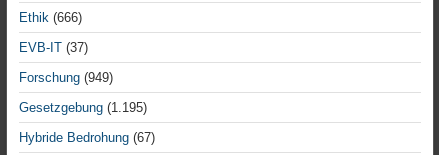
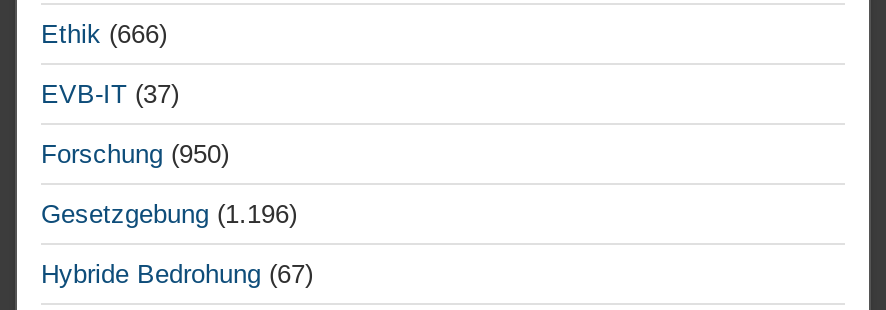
- Forschung (949)
+ Forschung (950)

- Gesetzgebung (1.195)
+ Gesetzgebung (1.196)
